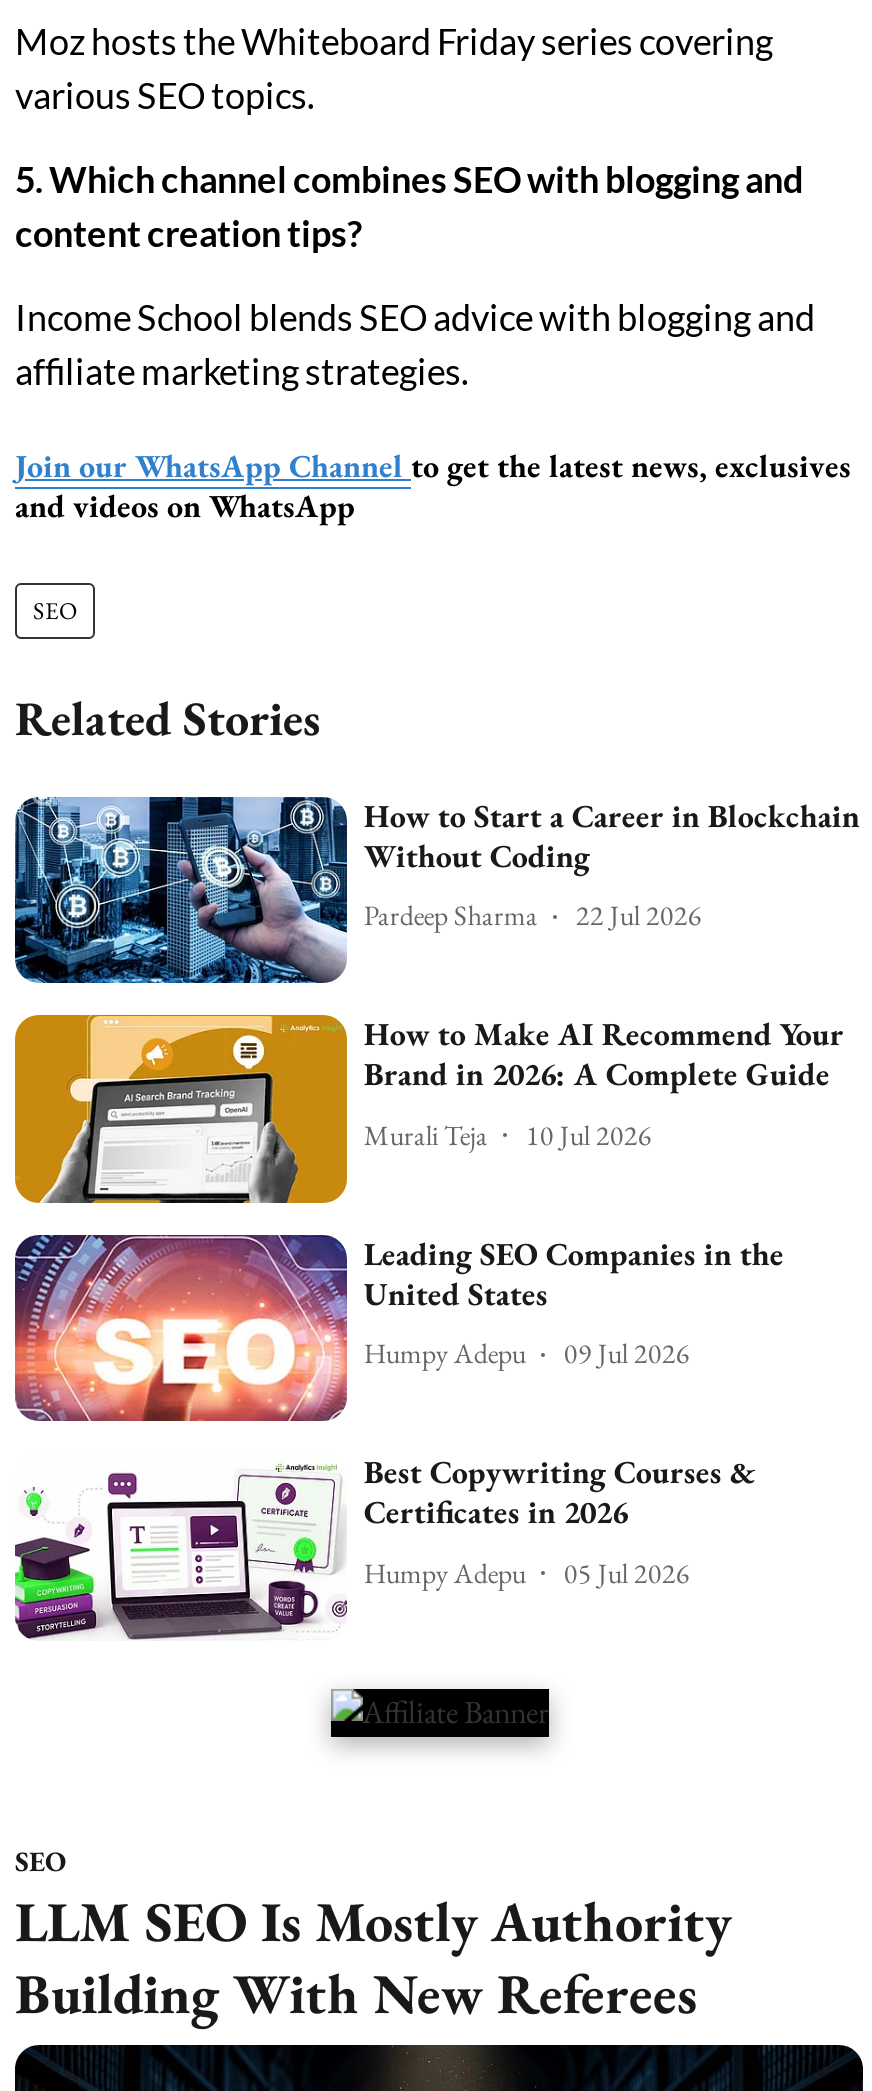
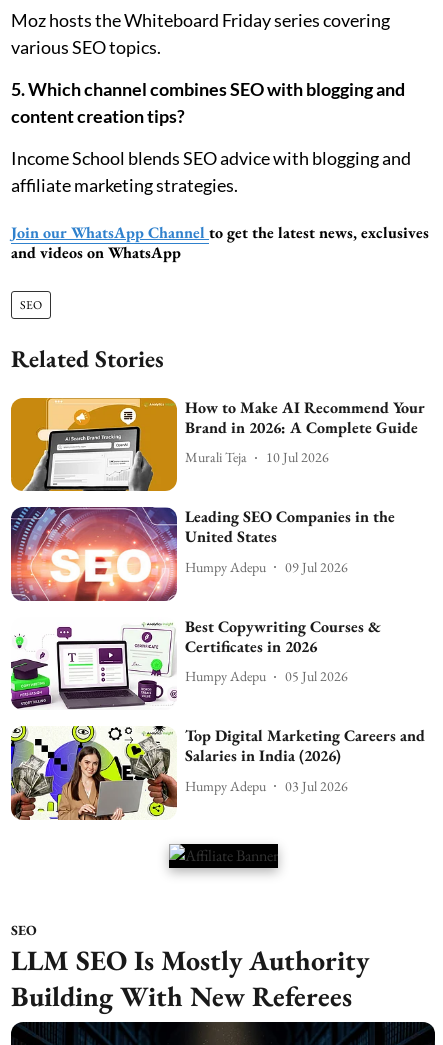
- [image]
- How to Start a Career in Blockchain
- Without Coding
- Pardeep Sharma
- 22 Jul 2026

moved up: [image] | How to Make AI Recommend Your | Brand in 2026: A Complete Guide | ... | Humpy Adepu | 05 Jul 2026

+ [image]
+ Top Digital Marketing Careers and
+ Salaries in India (2026)
+ Humpy Adepu
+ 03 Jul 2026
